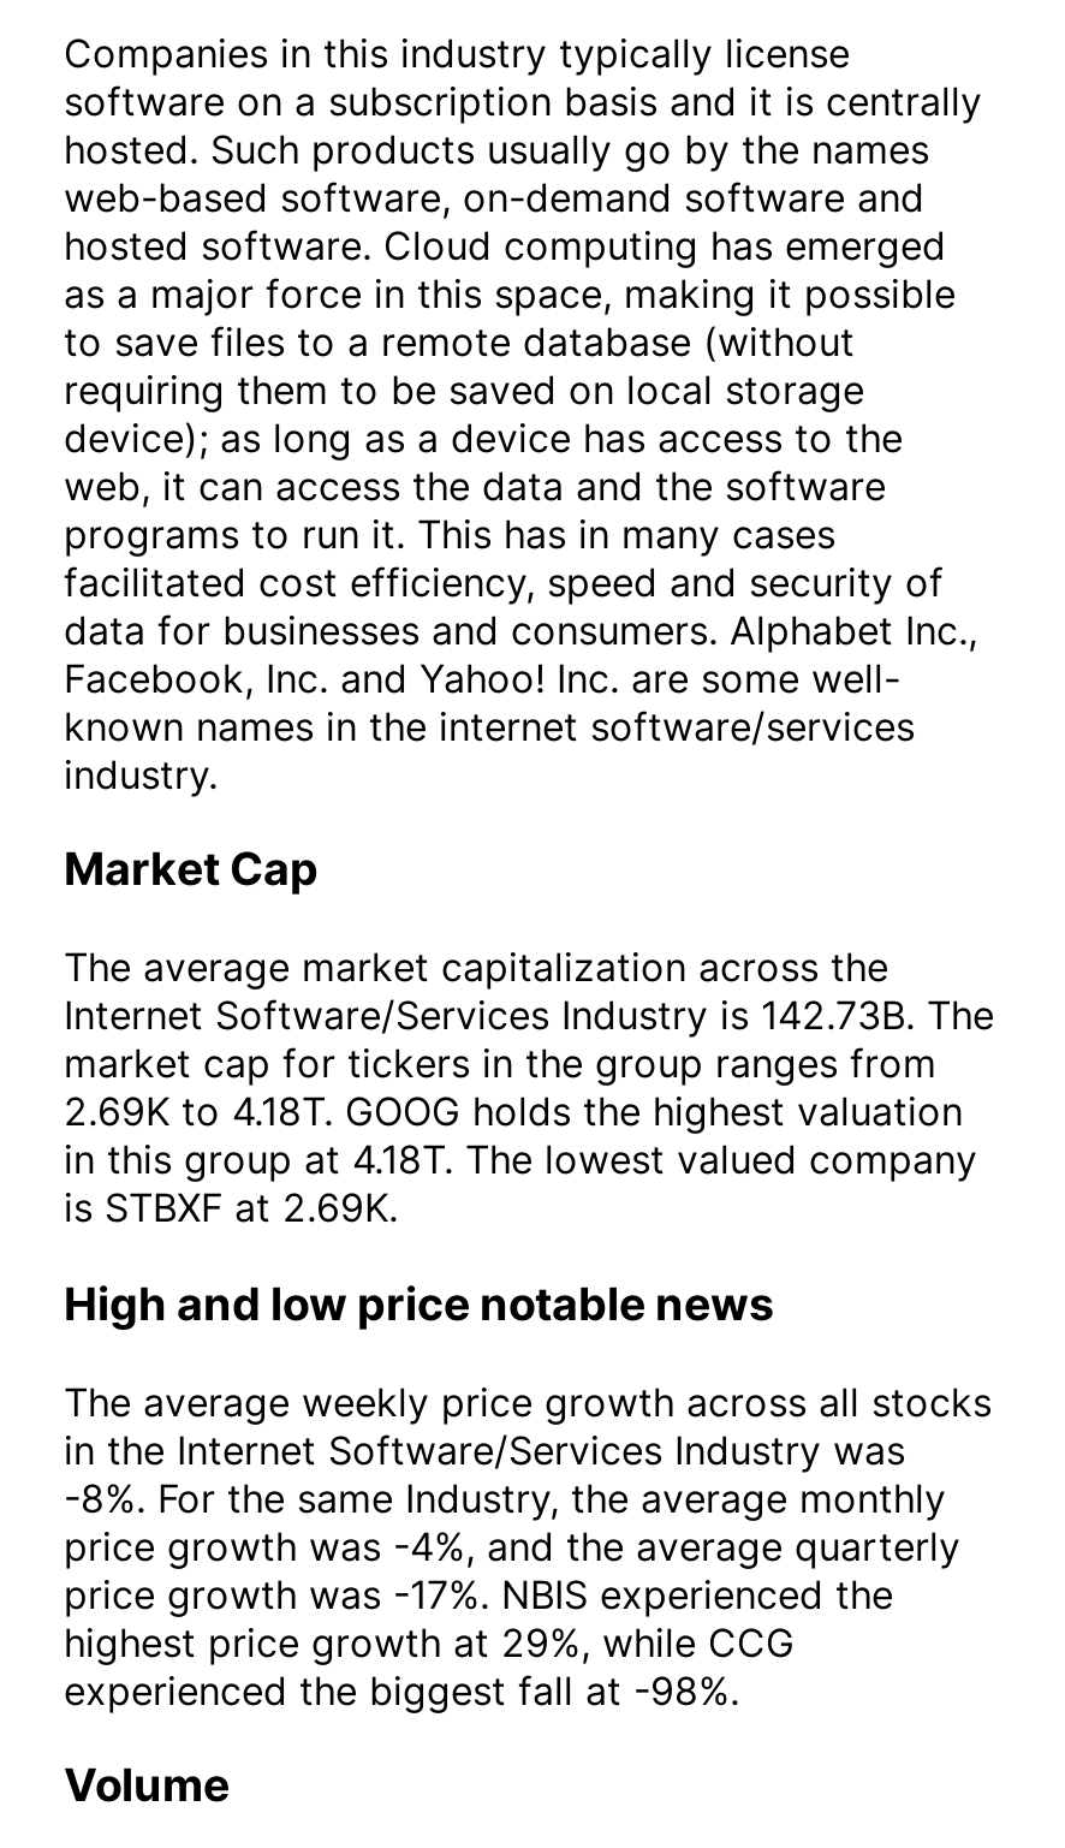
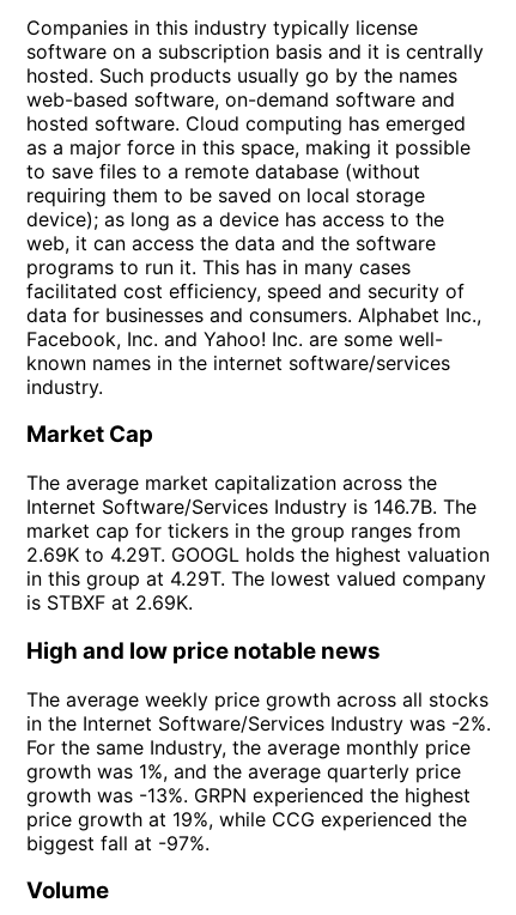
- Internet Software/Services Industry is 142.73B. The
+ Internet Software/Services Industry is 146.7B. The

- 2.69K to 4.18T. GOOG holds the highest valuation
+ 2.69K to 4.29T. GOOGL holds the highest valuation

- in this group at 4.18T. The lowest valued company
+ in this group at 4.29T. The lowest valued company

- in the Internet Software/Services Industry was
- -8%. For the same Industry, the average monthly
- price growth was -4%, and the average quarterly
- price growth was -17%. NBIS experienced the
- highest price growth at 29%, while CCG
- experienced the biggest fall at -98%.
+ in the Internet Software/Services Industry was -2%.
+ For the same Industry, the average monthly price
+ growth was 1%, and the average quarterly price
+ growth was -13%. GRPN experienced the highest
+ price growth at 19%, while CCG experienced the
+ biggest fall at -97%.
